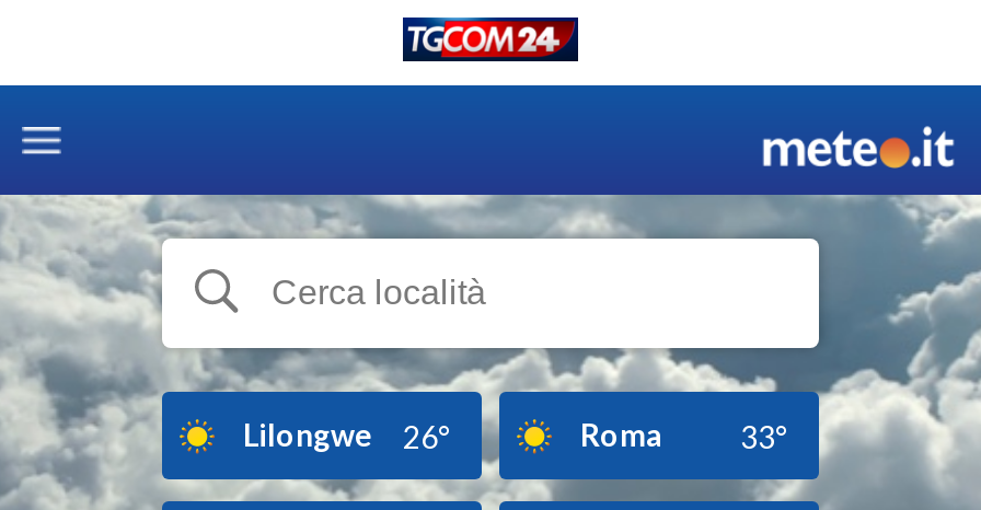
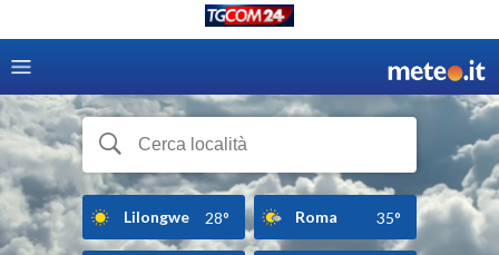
- Lilongwe 26°
+ Lilongwe 28°

- 33°
+ 35°
